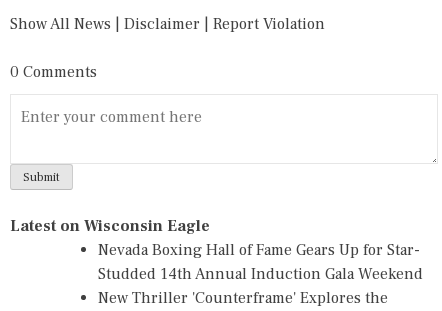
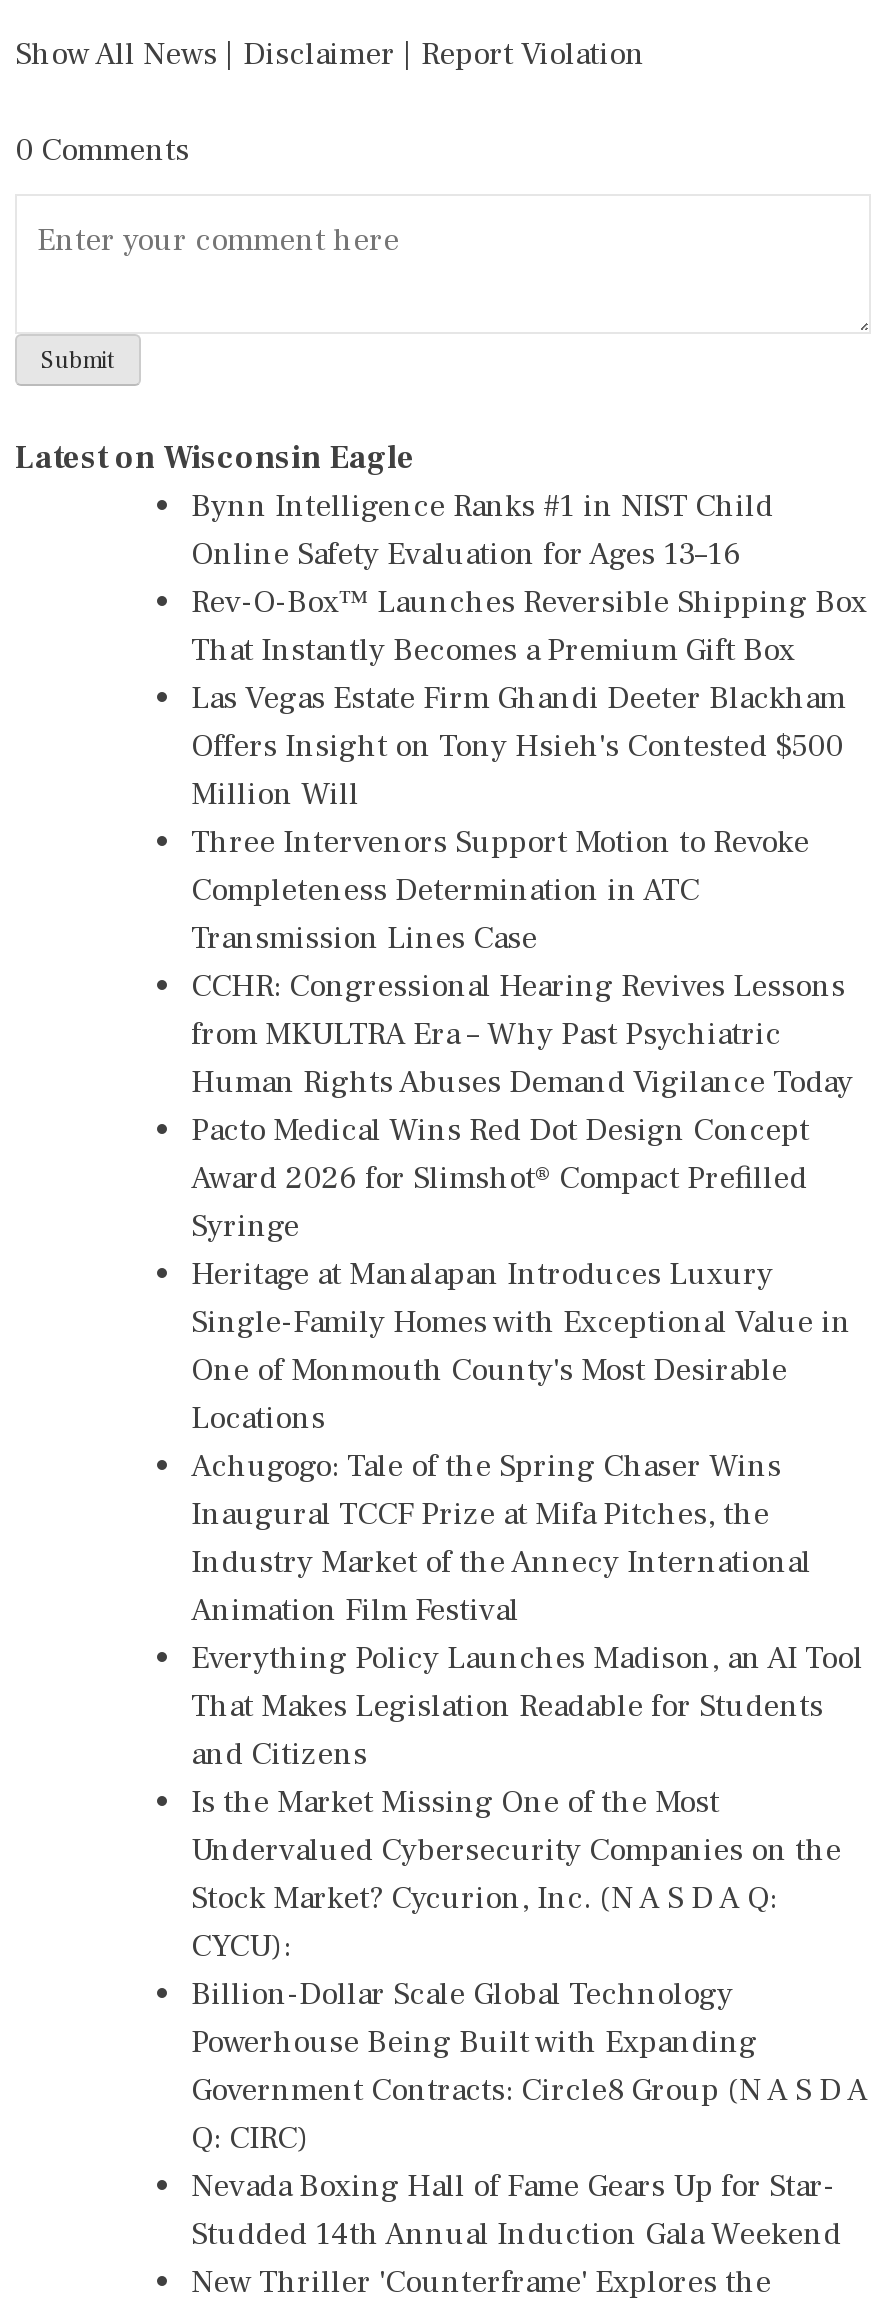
+ Bynn Intelligence Ranks #1 in NIST Child
+ Online Safety Evaluation for Ages 13–16
+ Rev-O-Box™ Launches Reversible Shipping Box
+ That Instantly Becomes a Premium Gift Box
+ Las Vegas Estate Firm Ghandi Deeter Blackham
+ Offers Insight on Tony Hsieh's Contested $500
+ Million Will
+ Three Intervenors Support Motion to Revoke
+ Completeness Determination in ATC
+ Transmission Lines Case
+ CCHR: Congressional Hearing Revives Lessons
+ from MKULTRA Era – Why Past Psychiatric
+ Human Rights Abuses Demand Vigilance Today
+ Pacto Medical Wins Red Dot Design Concept
+ Award 2026 for Slimshot® Compact Prefilled
+ Syringe
+ Heritage at Manalapan Introduces Luxury
+ Single-Family Homes with Exceptional Value in
+ One of Monmouth County's Most Desirable
+ Locations
+ Achugogo: Tale of the Spring Chaser Wins
+ Inaugural TCCF Prize at Mifa Pitches, the
+ Industry Market of the Annecy International
+ Animation Film Festival
+ Everything Policy Launches Madison, an AI Tool
+ That Makes Legislation Readable for Students
+ and Citizens
+ Is the Market Missing One of the Most
+ Undervalued Cybersecurity Companies on the
+ Stock Market? Cycurion, Inc. (N A S D A Q:
+ CYCU):
+ Billion-Dollar Scale Global Technology
+ Powerhouse Being Built with Expanding
+ Government Contracts: Circle8 Group (N A S D A
+ Q: CIRC)
